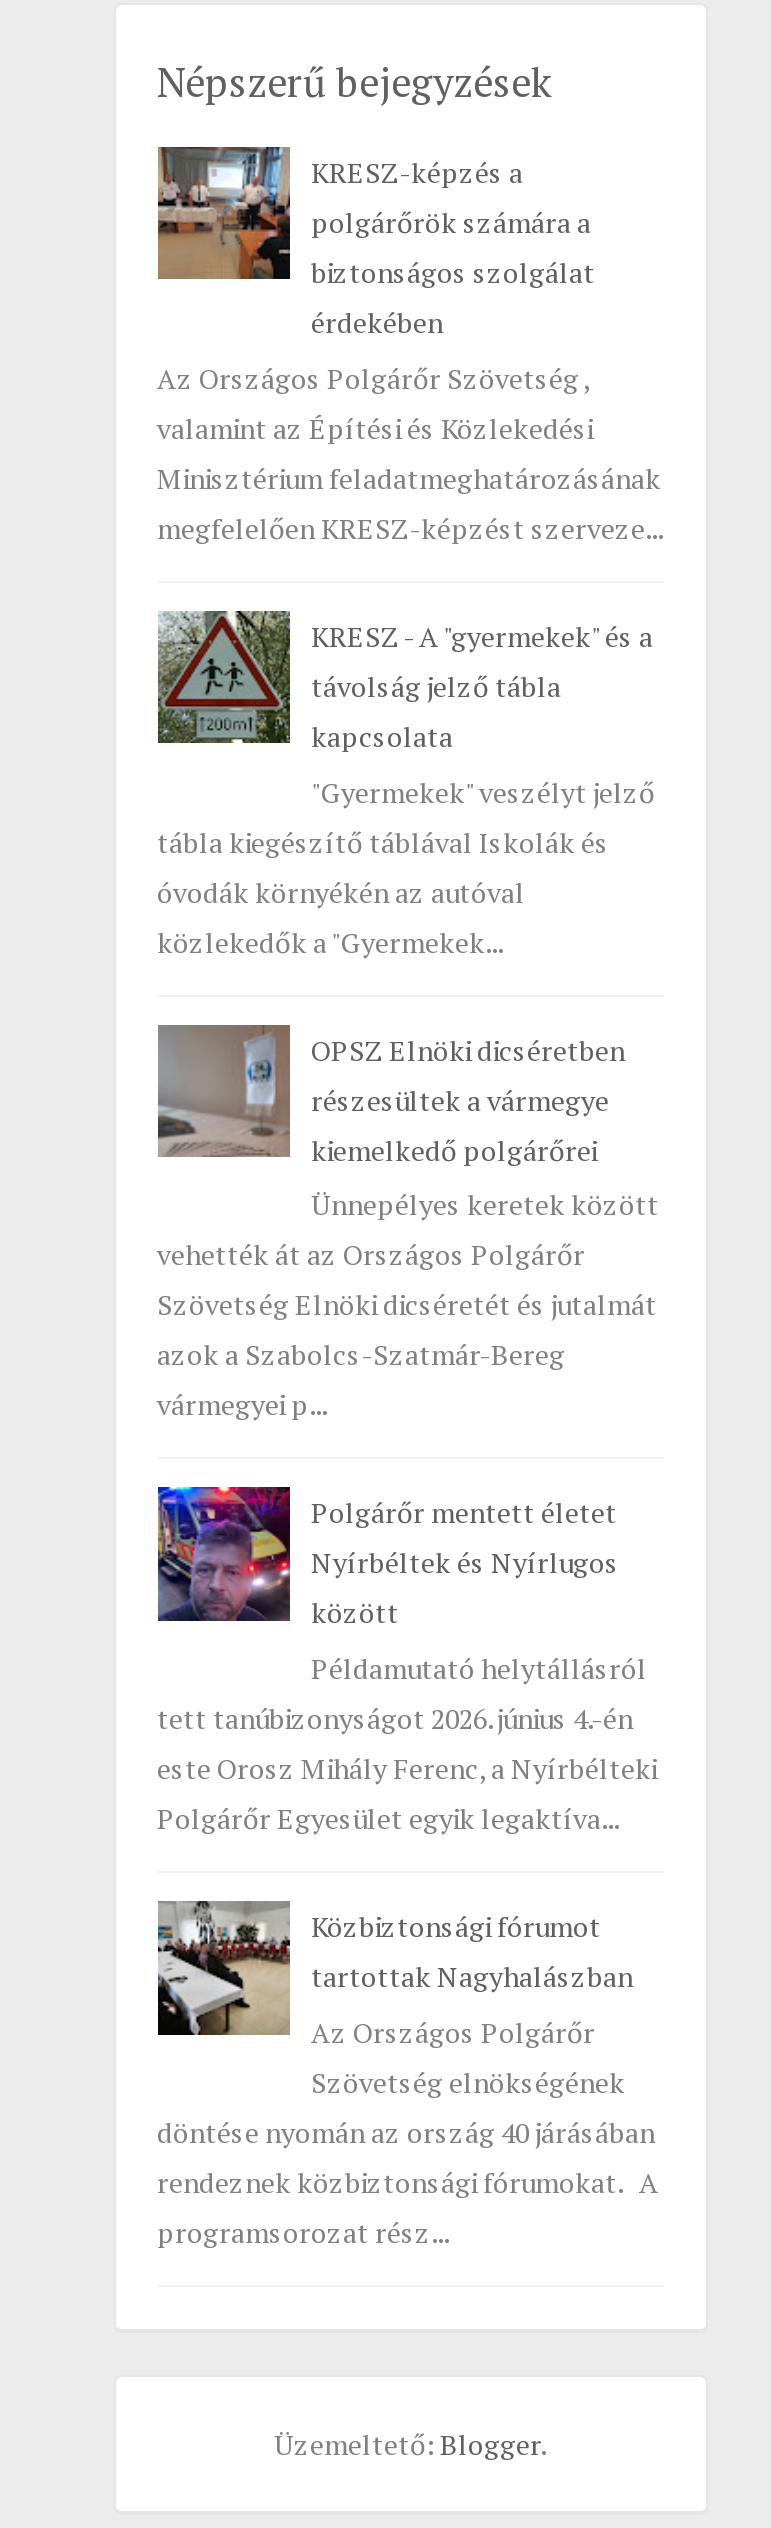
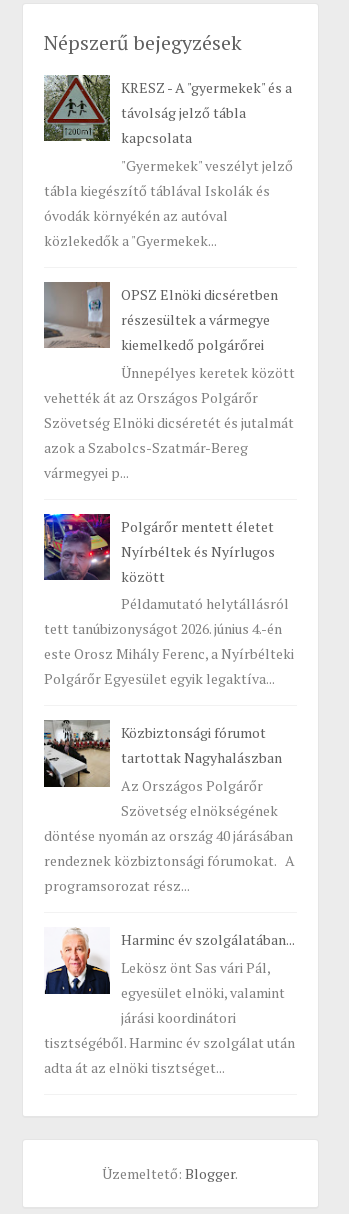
- [image]
- KRESZ-képzés a
- polgárőrök számára a
- biztonságos szolgálat
- érdekében
- Az Országos Polgárőr Szövetség ,
- valamint az Építési és Közlekedési
- Minisztérium feladatmeghatározásának
- megfelelően KRESZ-képzést szerveze...

moved up: [image] | KRESZ - A "gyermekek" és a | távolság jelző tábla | ... | rendeznek közbiztonsági fórumokat. A | programsorozat rész...

+ [image]
+ Harminc év szolgálatában...
+ Lekösz önt Sas vári Pál,
+ egyesület elnöki, valamint
+ járási koordinátori
+ tisztségéből. Harminc év szolgálat után
+ adta át az elnöki tisztséget...
